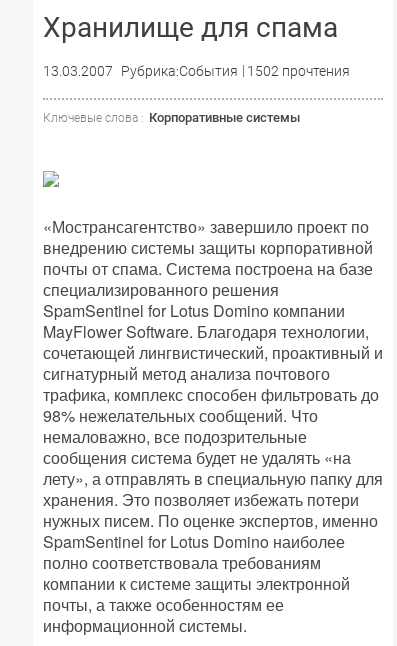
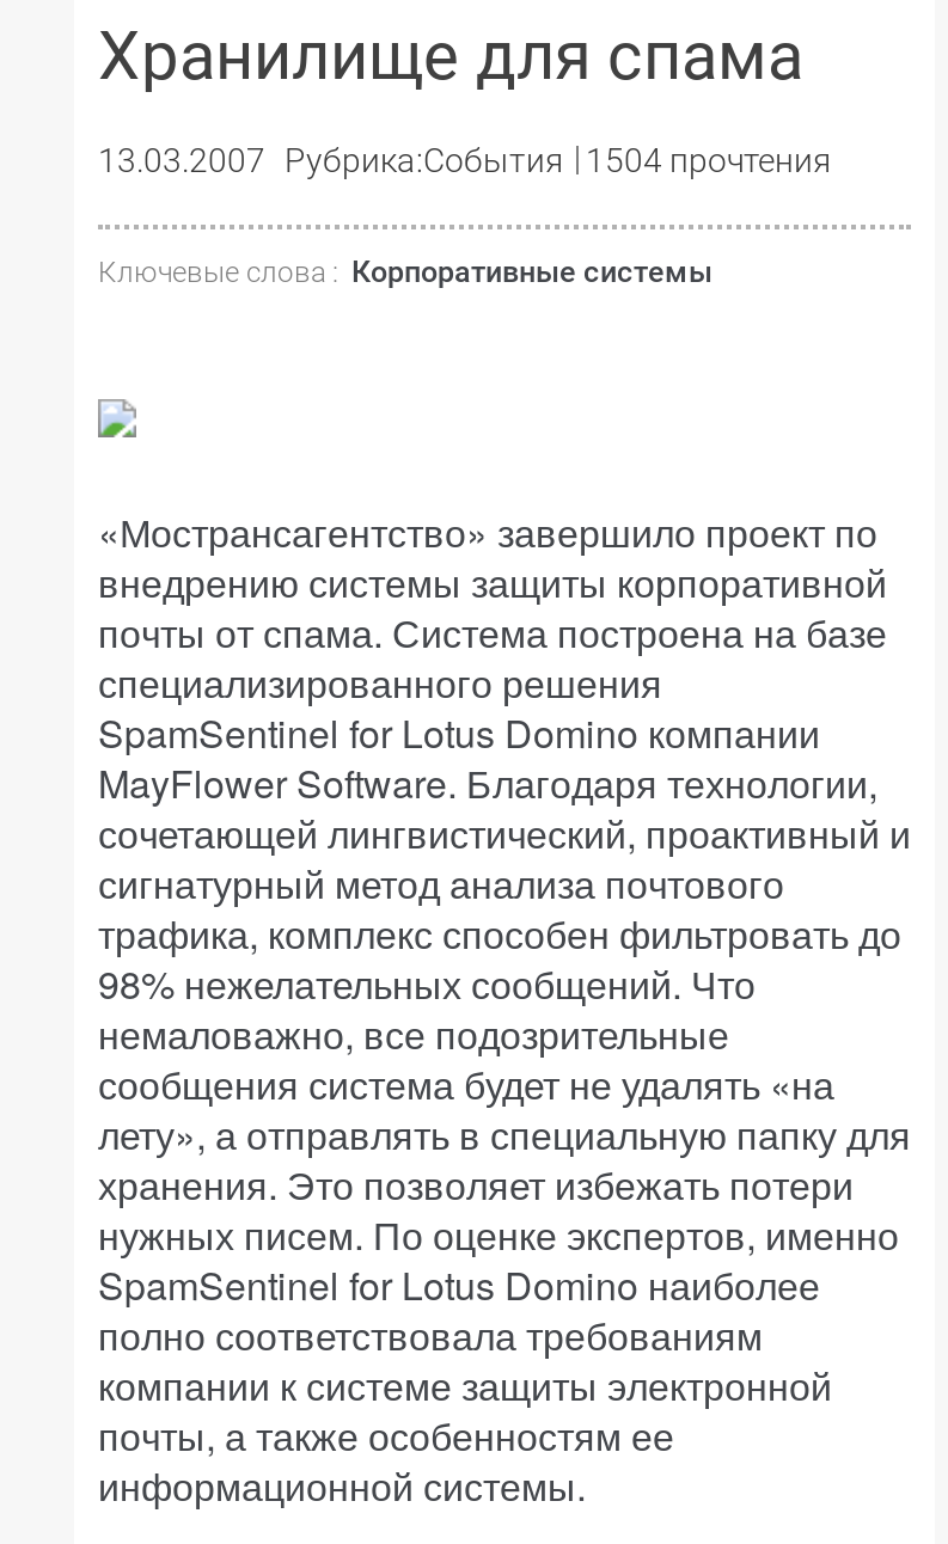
- 13.03.2007 Рубрика:События 1502 прочтения
+ 13.03.2007 Рубрика:События 1504 прочтения
